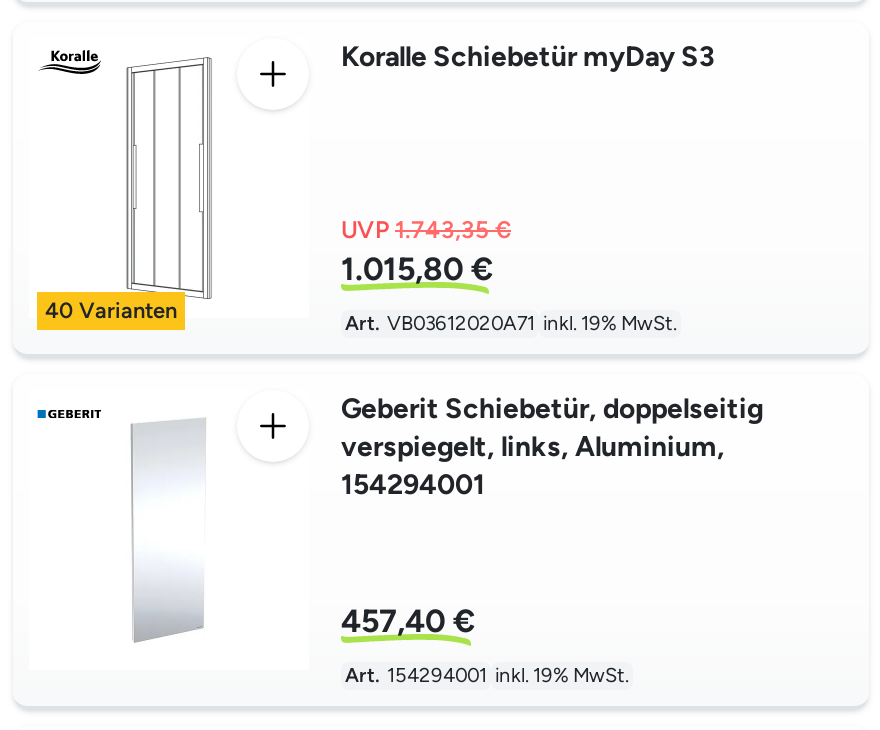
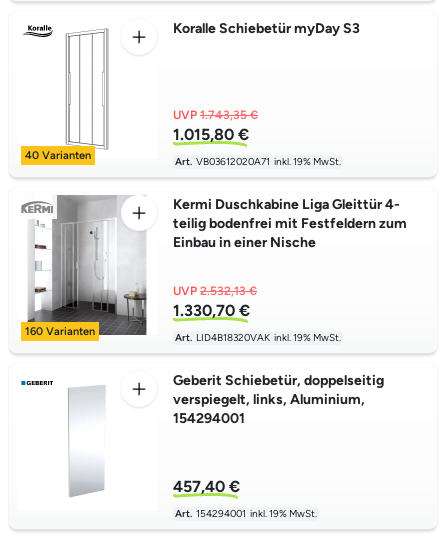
+ [image]
+ 160 Varianten

+ Kermi Duschkabine Liga Gleittür 4-
+ teilig bodenfrei mit Festfeldern zum
+ Einbau in einer Nische
+ UVP 2.532,13 €
+ 1.330,70 €
+ Art. LID4B18320VAK inkl. 19% MwSt.
